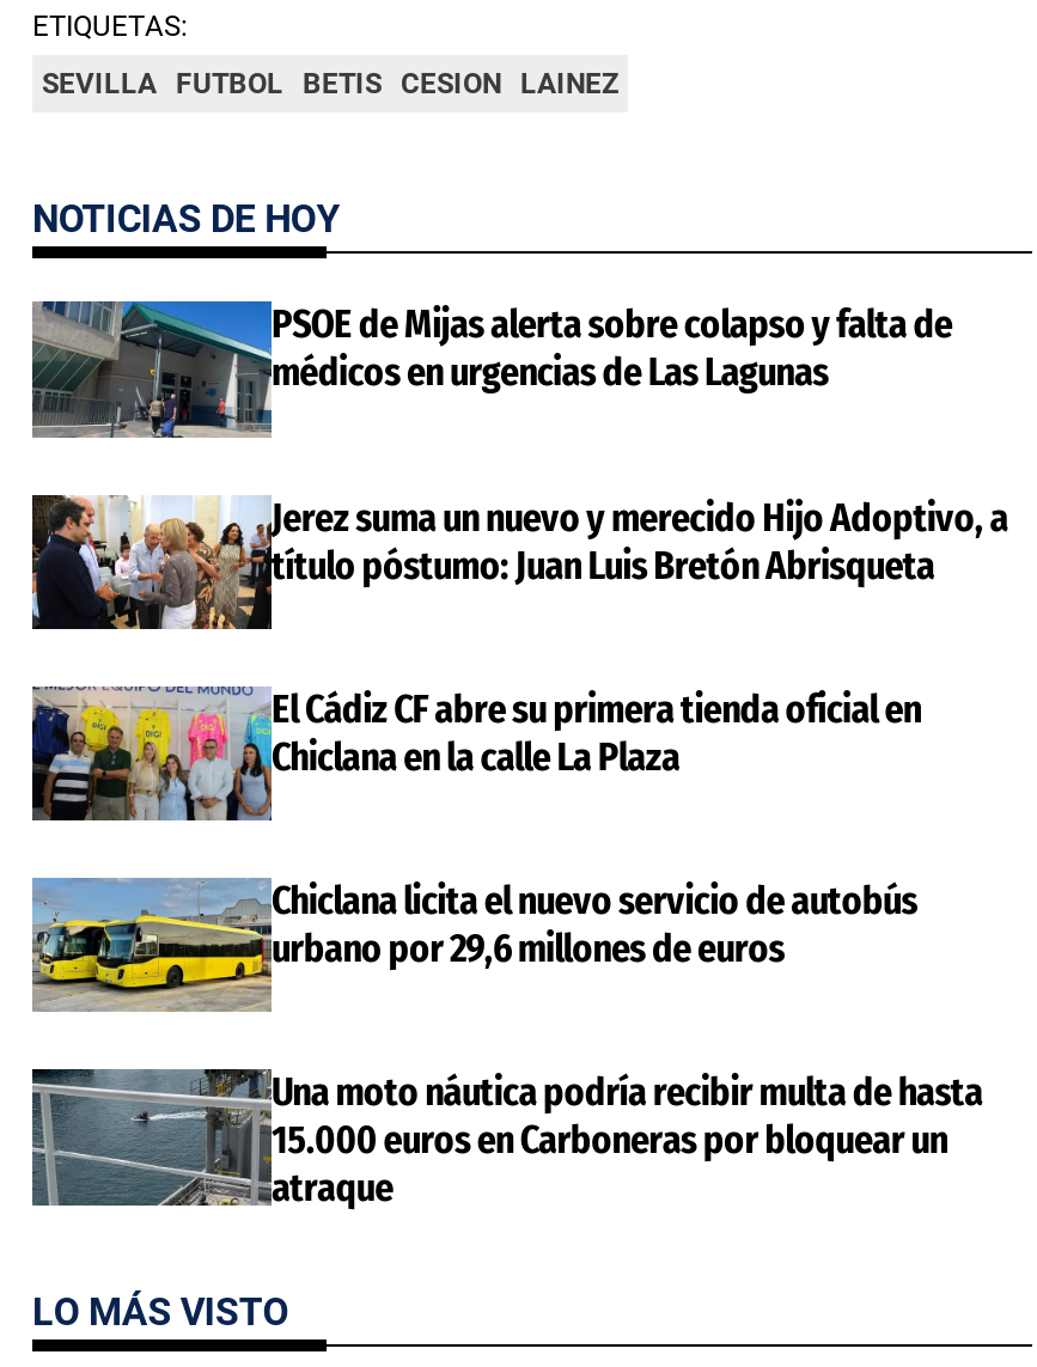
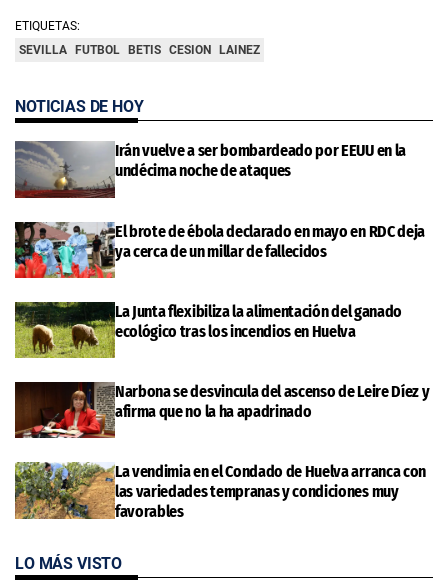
- [image]
- PSOE de Mijas alerta sobre colapso y falta de
- médicos en urgencias de Las Lagunas
+ [image]
+ Irán vuelve a ser bombardeado por EEUU en la
+ undécima noche de ataques

- [image]
- Jerez suma un nuevo y merecido Hijo Adoptivo, a
- título póstumo: Juan Luis Bretón Abrisqueta
+ [image]
+ El brote de ébola declarado en mayo en RDC deja
+ ya cerca de un millar de fallecidos

- [image]
- El Cádiz CF abre su primera tienda oficial en
- Chiclana en la calle La Plaza
+ [image]
+ La Junta flexibiliza la alimentación del ganado
+ ecológico tras los incendios en Huelva

- [image]
- Chiclana licita el nuevo servicio de autobús
- urbano por 29,6 millones de euros
+ [image]
+ Narbona se desvincula del ascenso de Leire Díez y
+ afirma que no la ha apadrinado

- [image]
- Una moto náutica podría recibir multa de hasta
- 15.000 euros en Carboneras por bloquear un
- atraque
+ [image]
+ La vendimia en el Condado de Huelva arranca con
+ las variedades tempranas y condiciones muy
+ favorables
